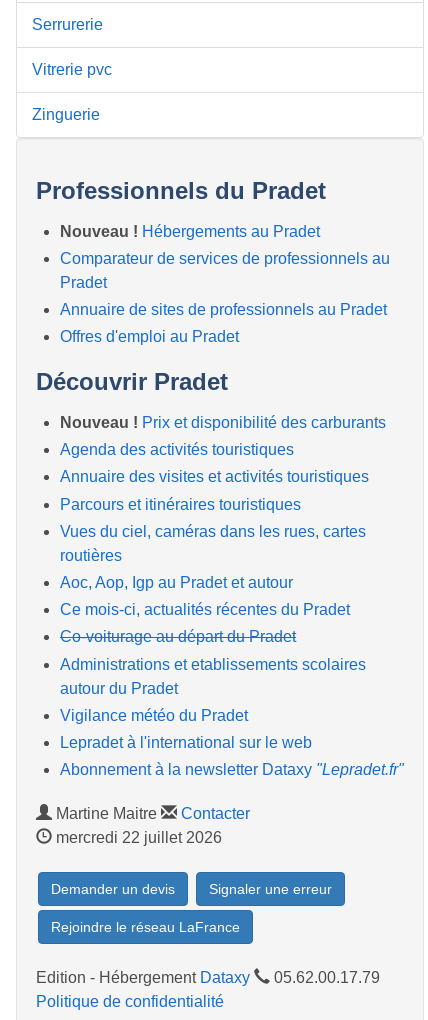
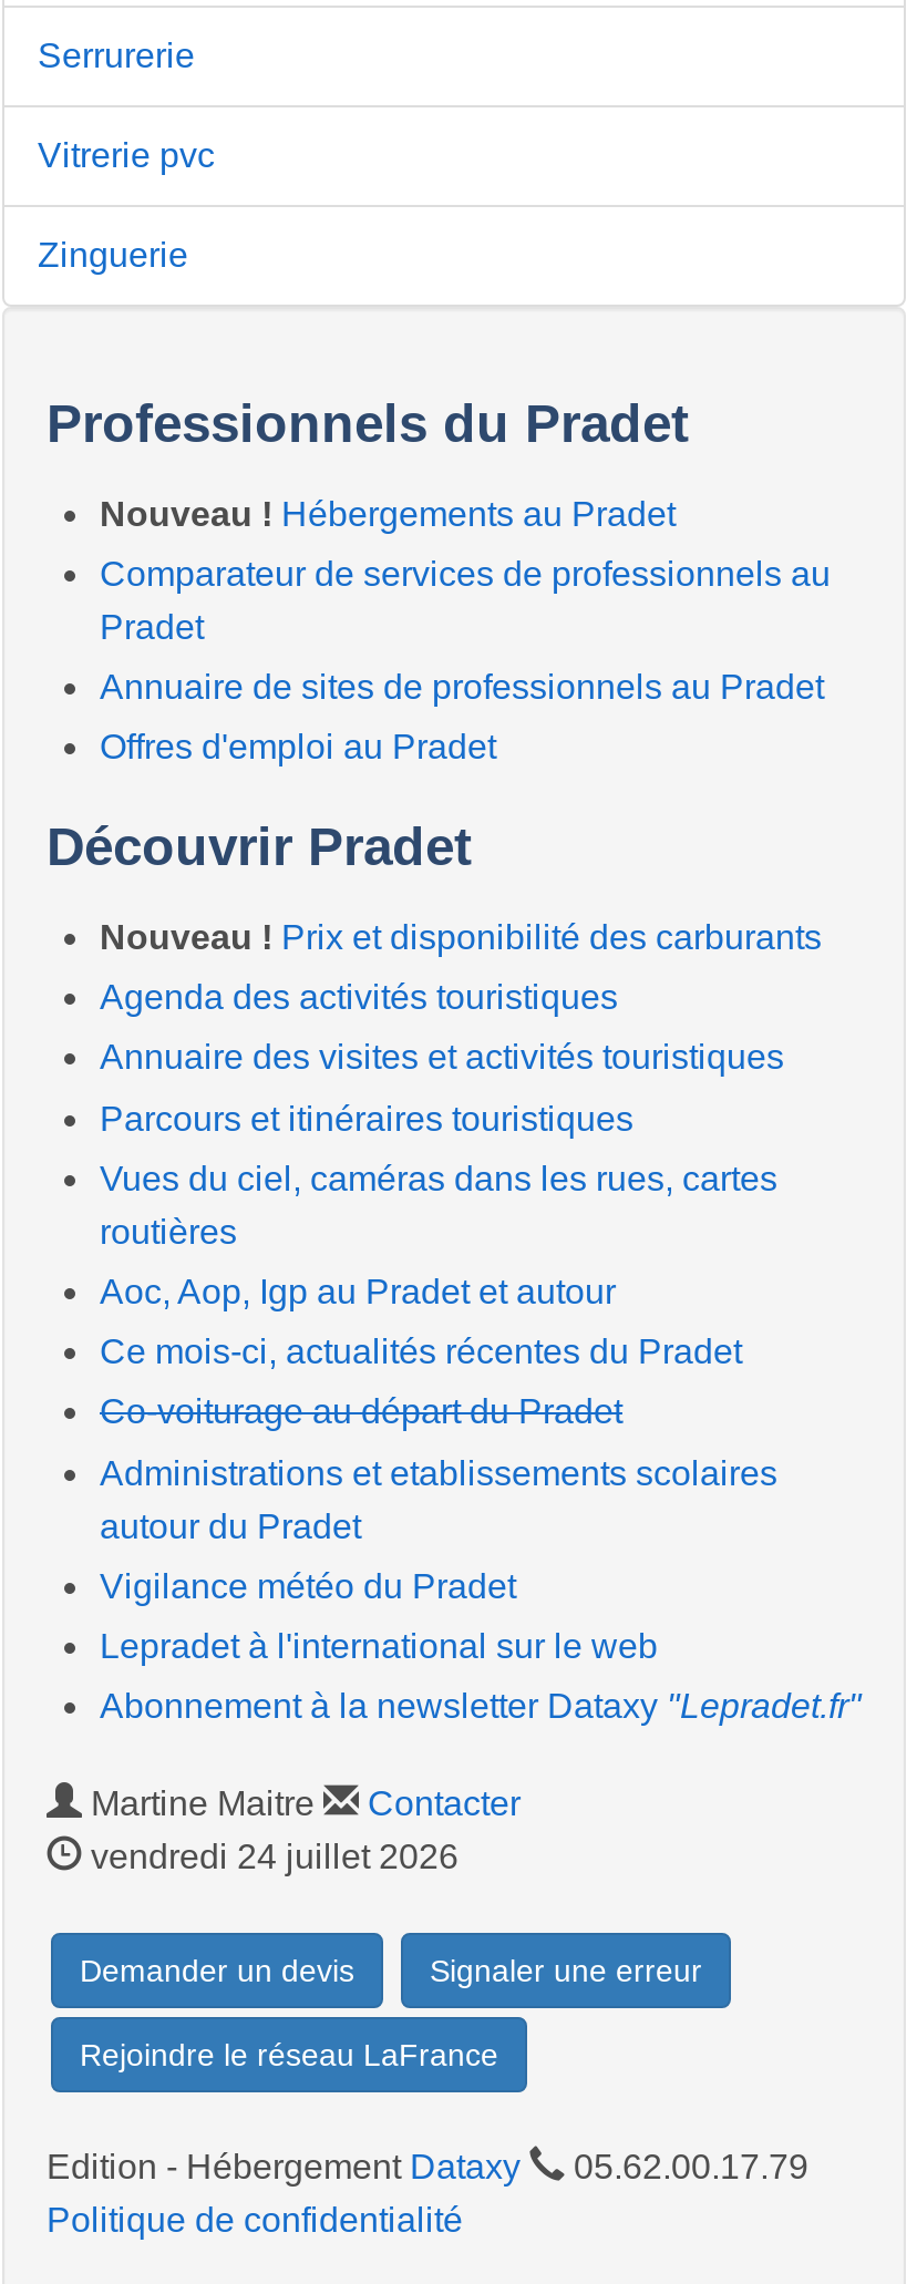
- mercredi 22 juillet 2026
+ vendredi 24 juillet 2026
